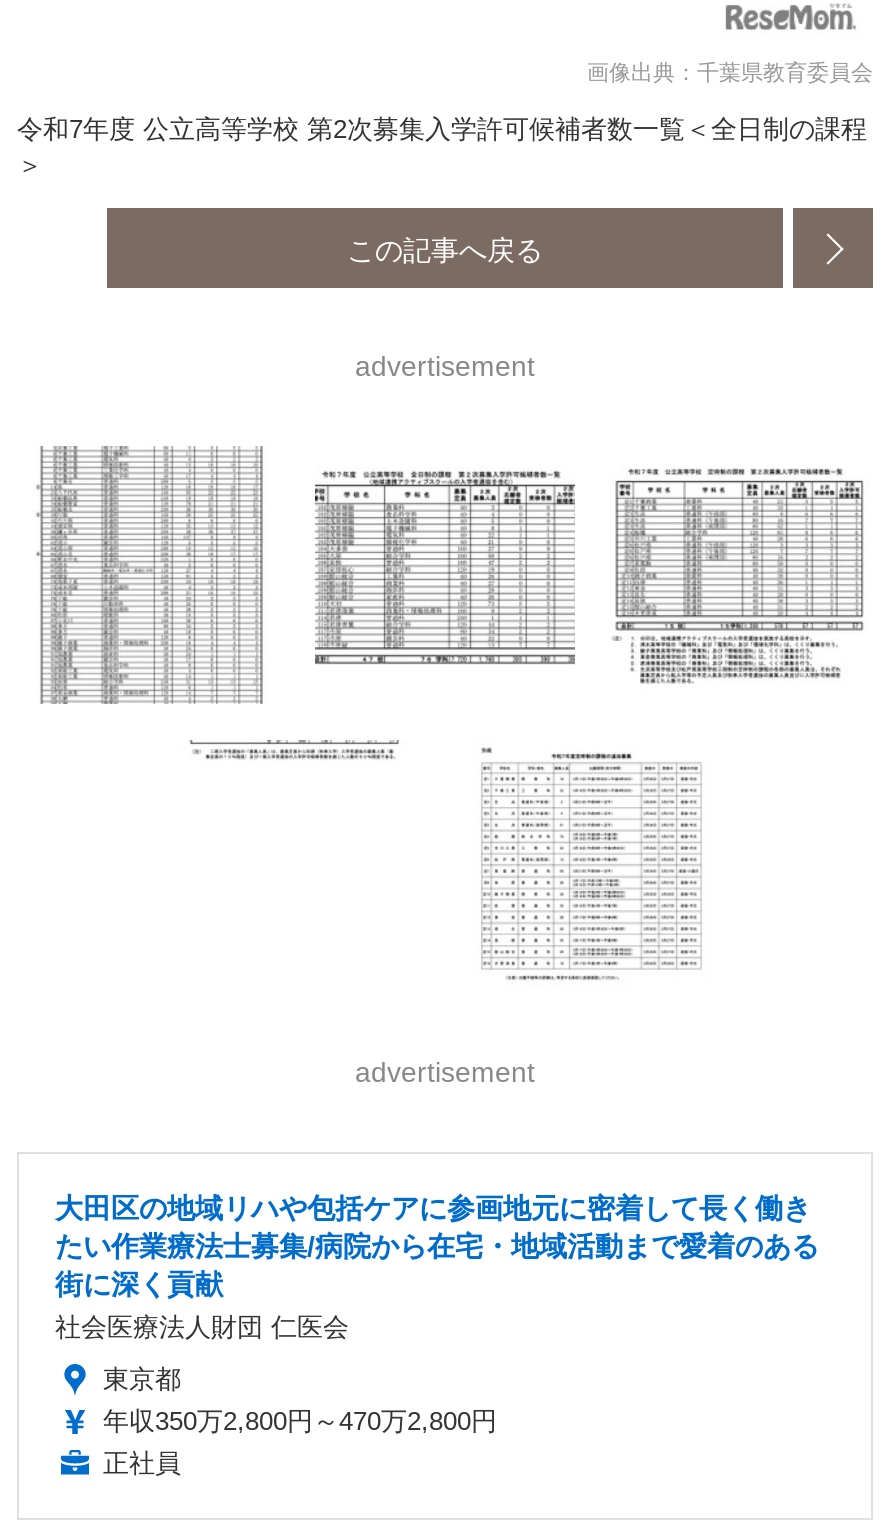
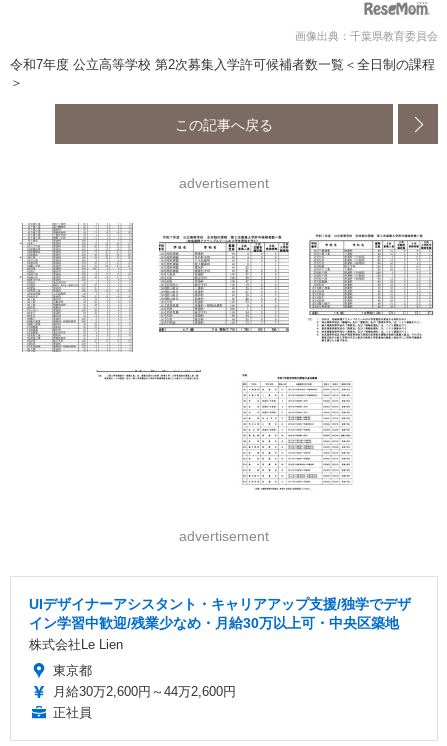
- 大田区の地域リハや包括ケアに参画地元に密着して長く働き
- たい作業療法士募集/病院から在宅・地域活動まで愛着のある
- 街に深く貢献
- 社会医療法人財団 仁医会
+ UIデザイナーアシスタント・キャリアアップ支援/独学でデザ
+ イン学習中歓迎/残業少なめ・月給30万以上可・中央区築地
+ 株式会社Le Lien

- 年収350万2,800円～470万2,800円
+ 月給30万2,600円～44万2,600円
